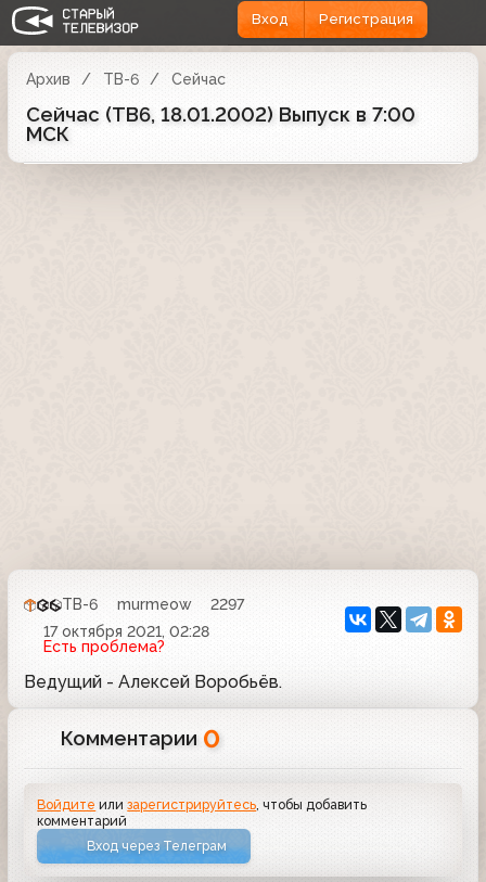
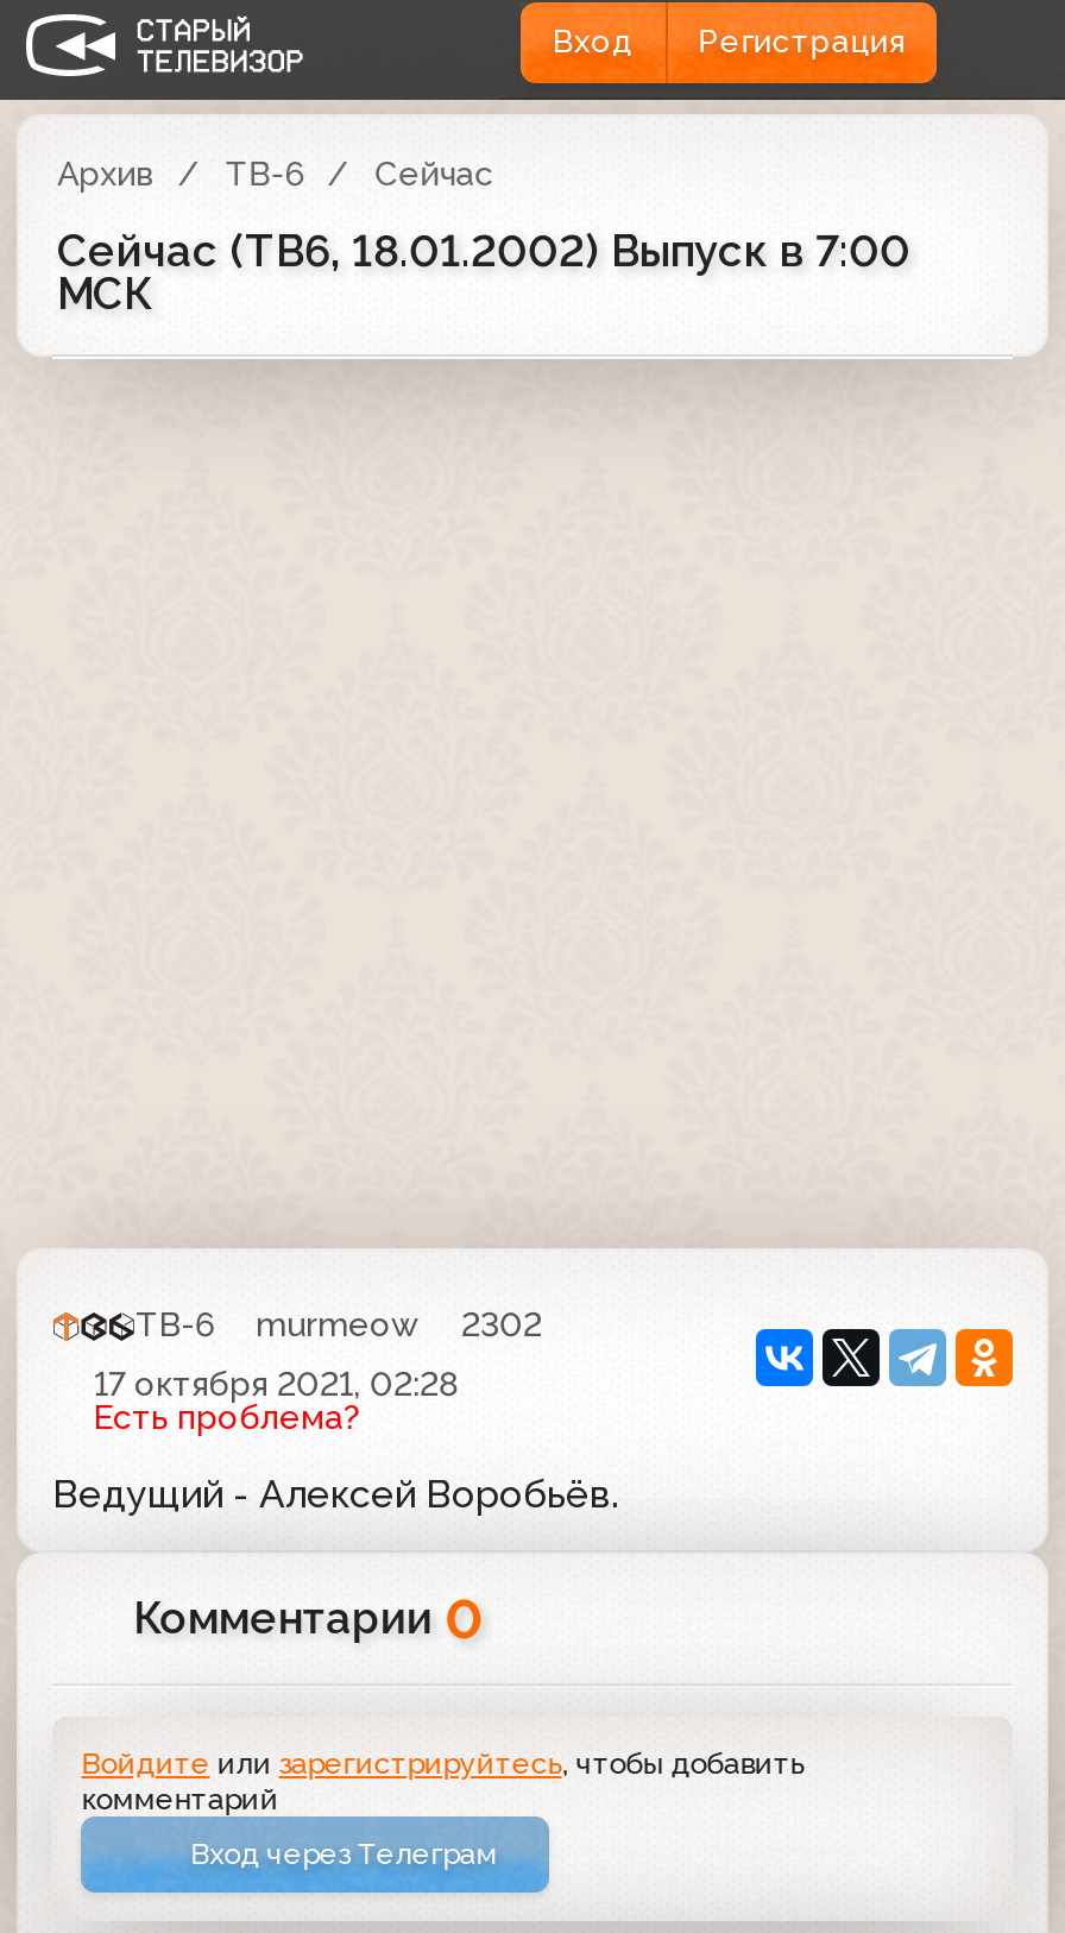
- ТВ-6 murmeow 2297
+ ТВ-6 murmeow 2302
